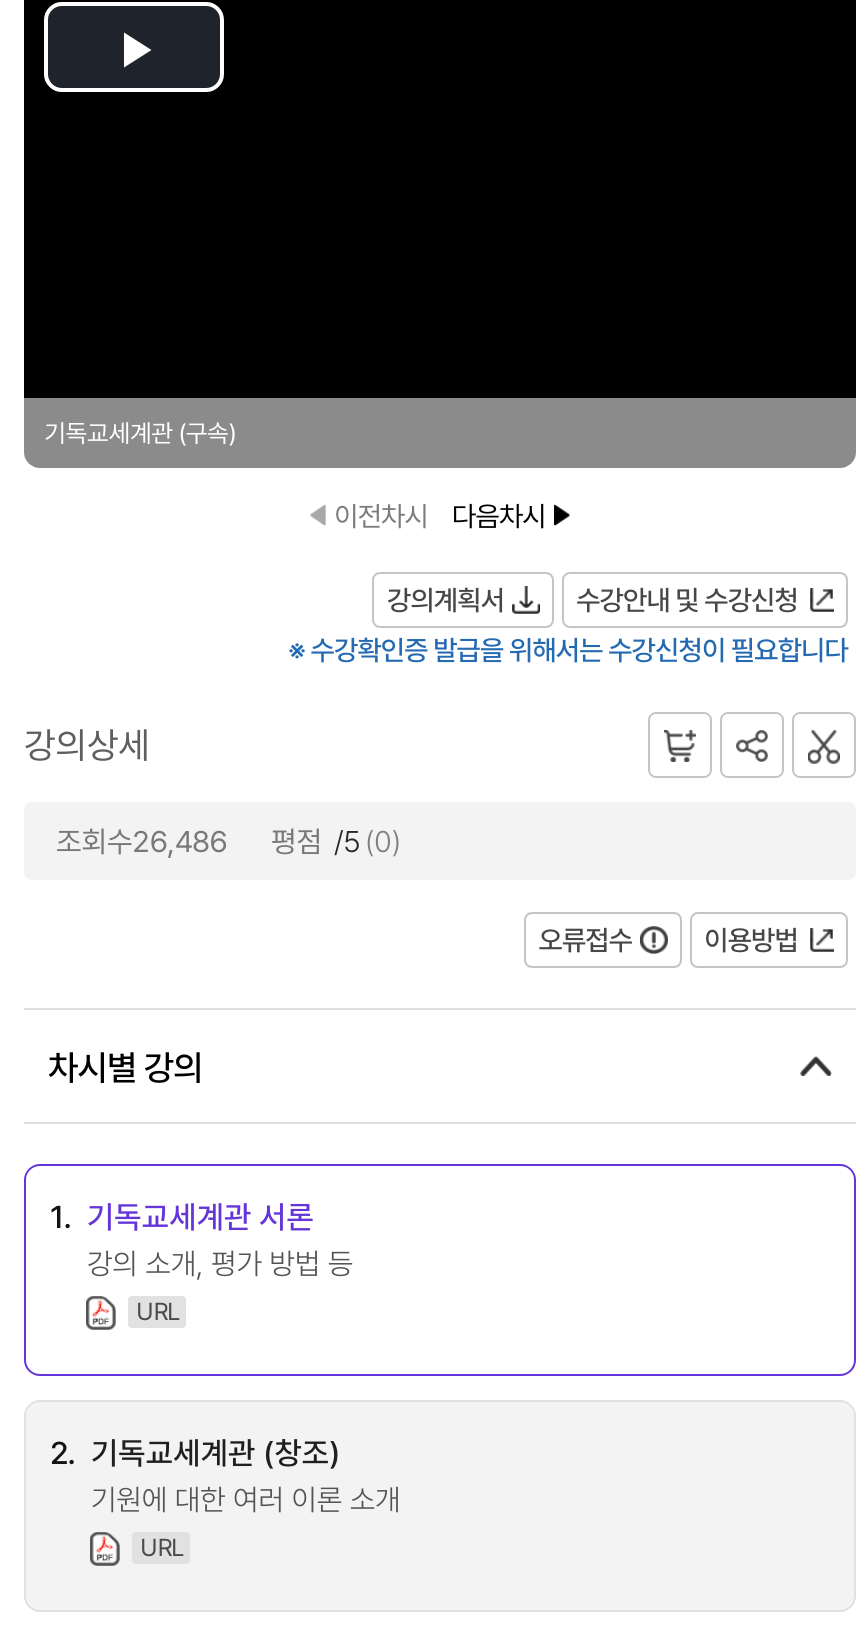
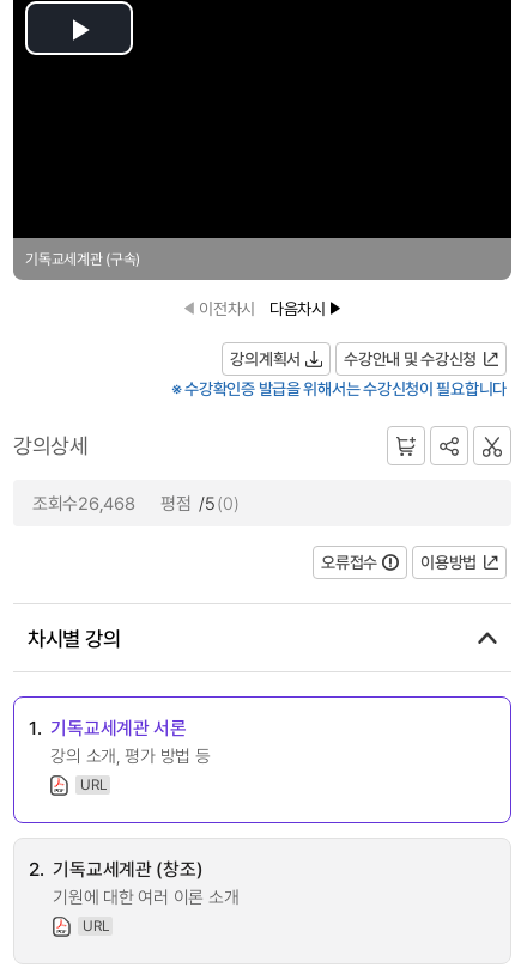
- 조회수26,486 평점 /5 (0)
+ 조회수26,468 평점 /5 (0)
